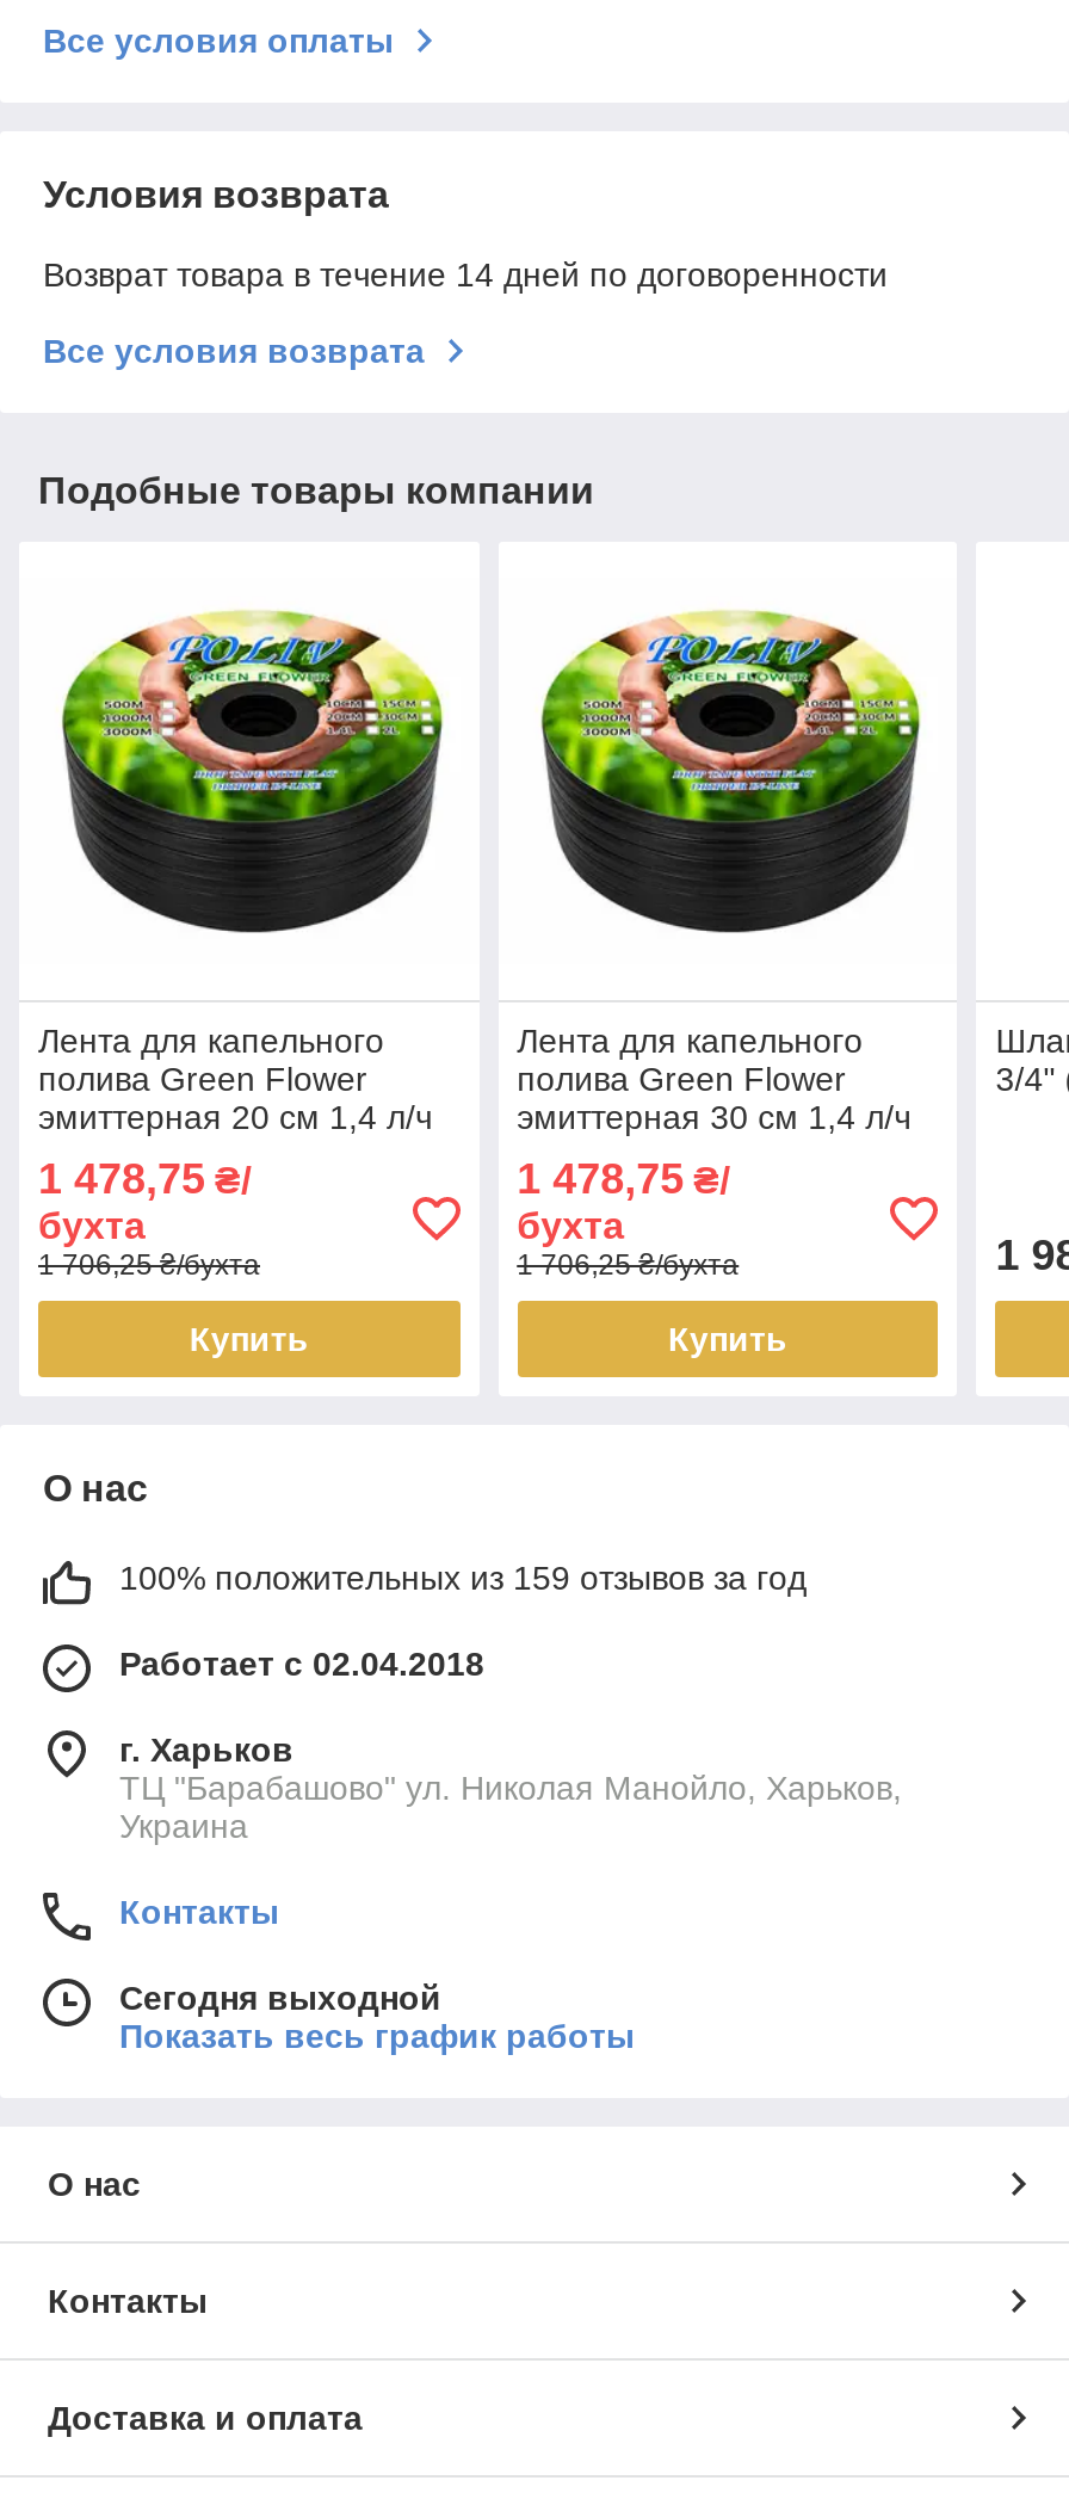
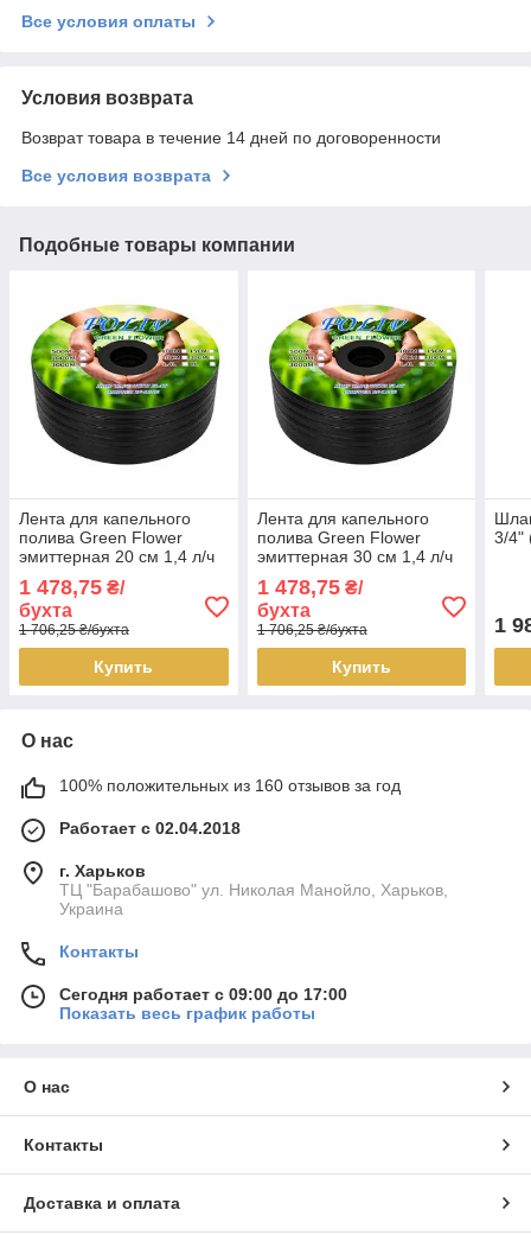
- 100% положительных из 159 отзывов за год
+ 100% положительных из 160 отзывов за год

- Сегодня выходной
+ Сегодня работает с 09:00 до 17:00
